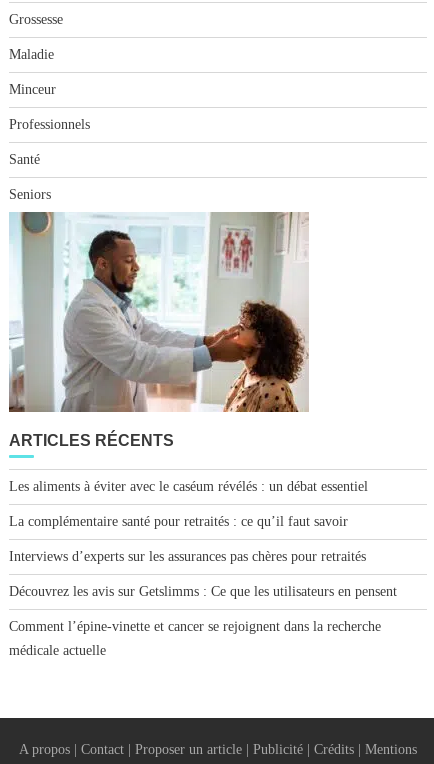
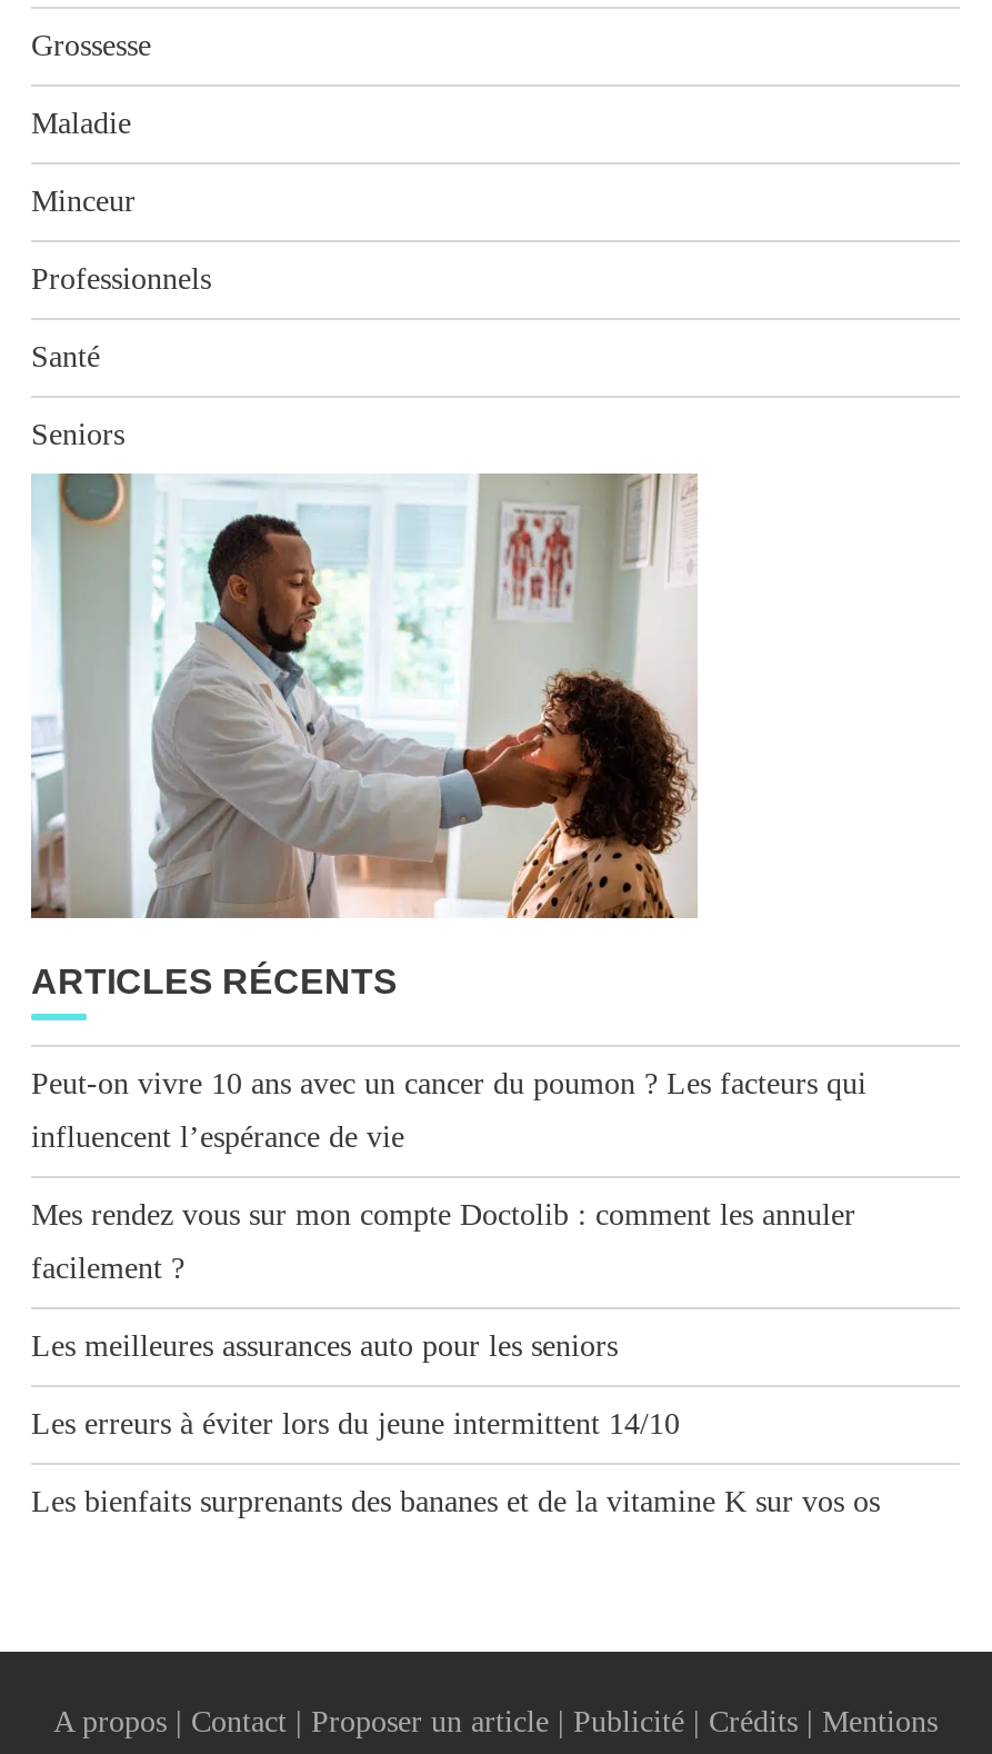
- Les aliments à éviter avec le caséum révélés : un débat essentiel
- La complémentaire santé pour retraités : ce qu’il faut savoir
- Interviews d’experts sur les assurances pas chères pour retraités
- Découvrez les avis sur Getslimms : Ce que les utilisateurs en pensent
- Comment l’épine-vinette et cancer se rejoignent dans la recherche
- médicale actuelle
+ Peut-on vivre 10 ans avec un cancer du poumon ? Les facteurs qui
+ influencent l’espérance de vie
+ Mes rendez vous sur mon compte Doctolib : comment les annuler
+ facilement ?
+ Les meilleures assurances auto pour les seniors
+ Les erreurs à éviter lors du jeune intermittent 14/10
+ Les bienfaits surprenants des bananes et de la vitamine K sur vos os
